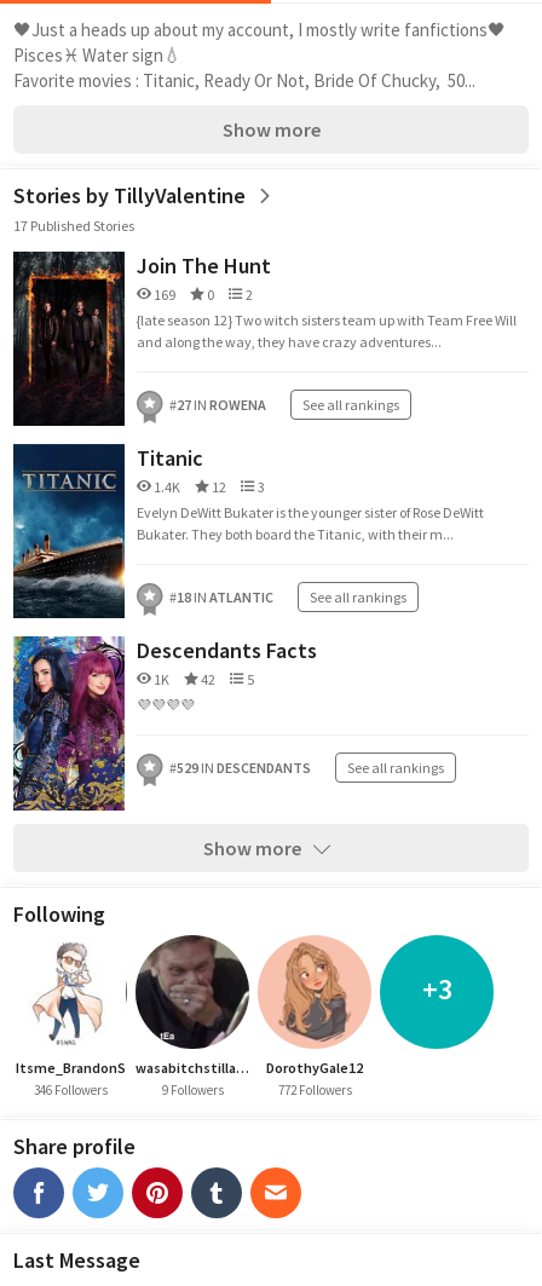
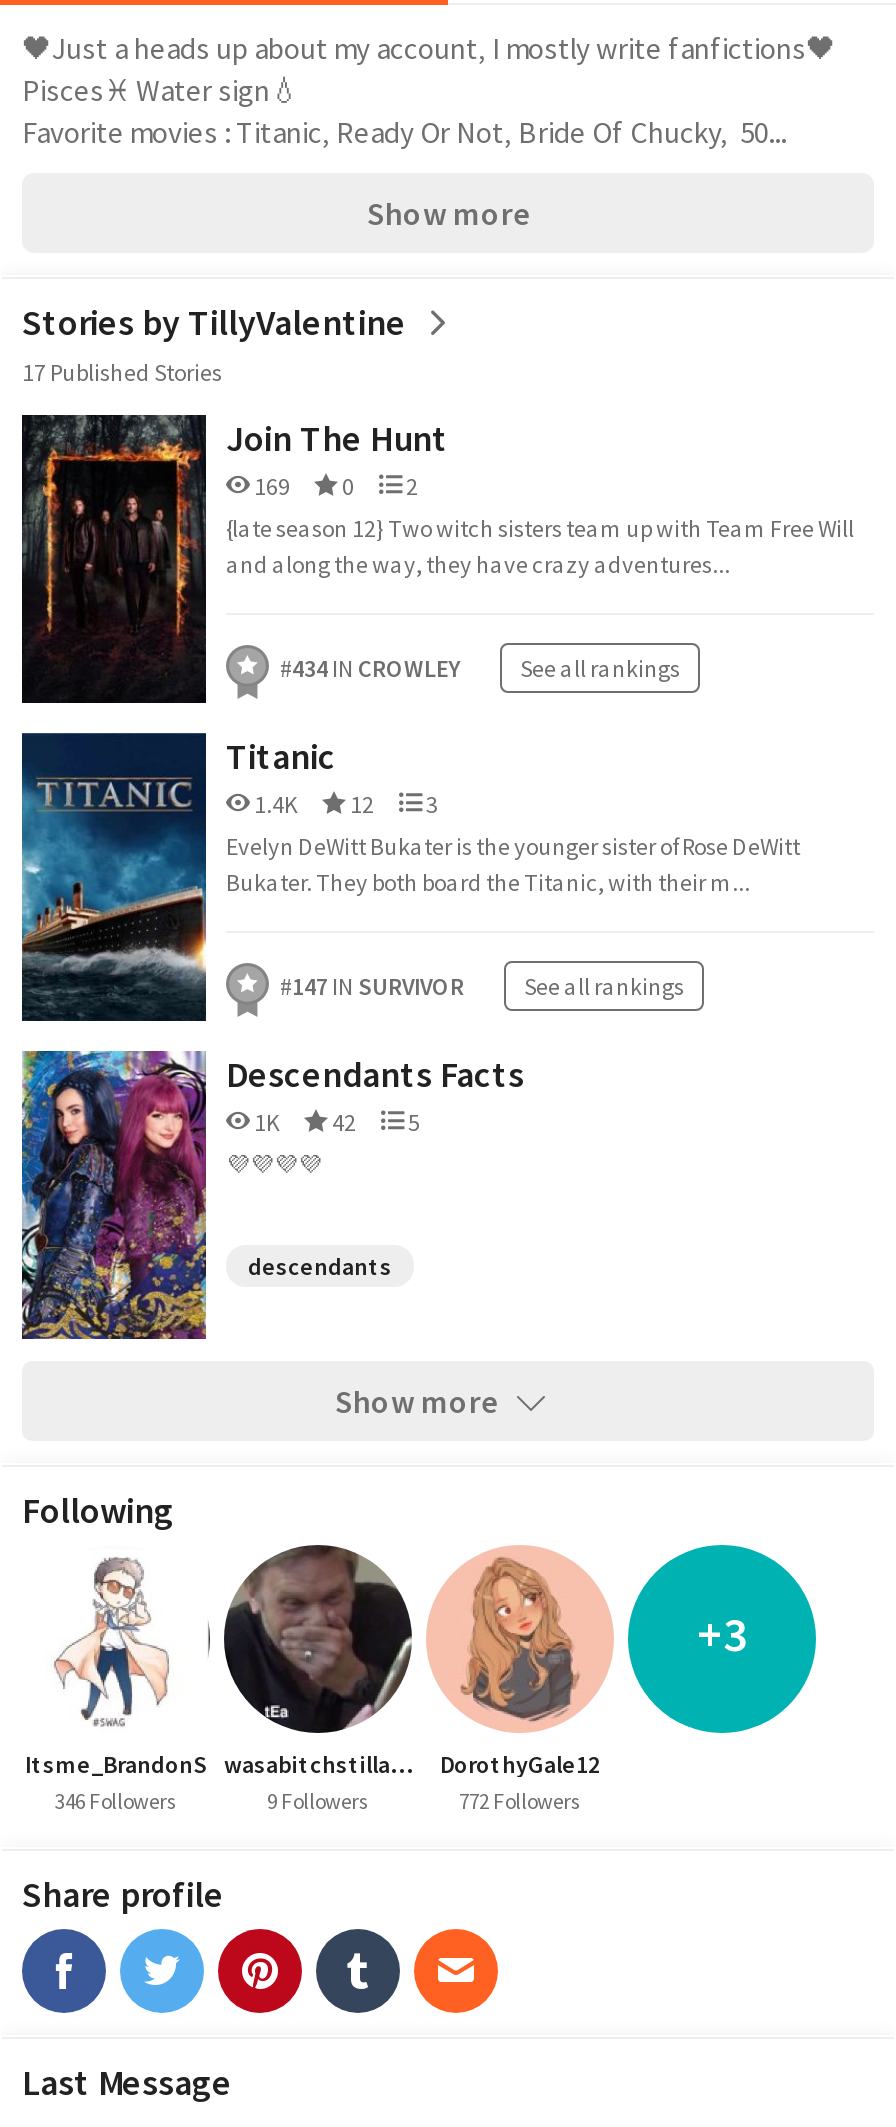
- #27 IN ROWENA See all rankings
+ #434 IN CROWLEY See all rankings

- #18 IN ATLANTIC See all rankings
+ #147 IN SURVIVOR See all rankings

- #529 IN DESCENDANTS
- See all rankings
+ descendants
